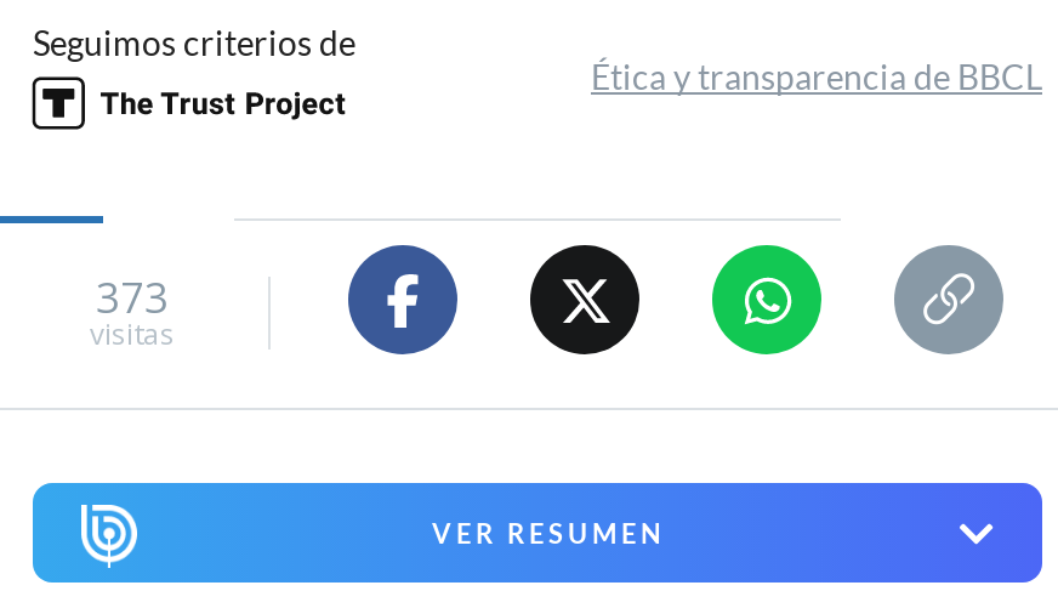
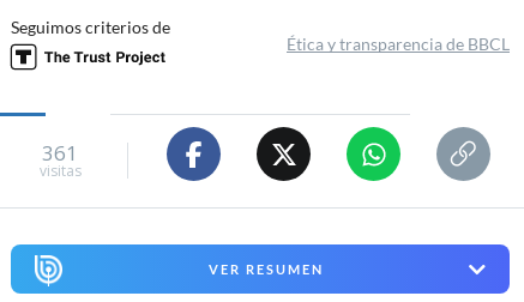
- 373
+ 361
